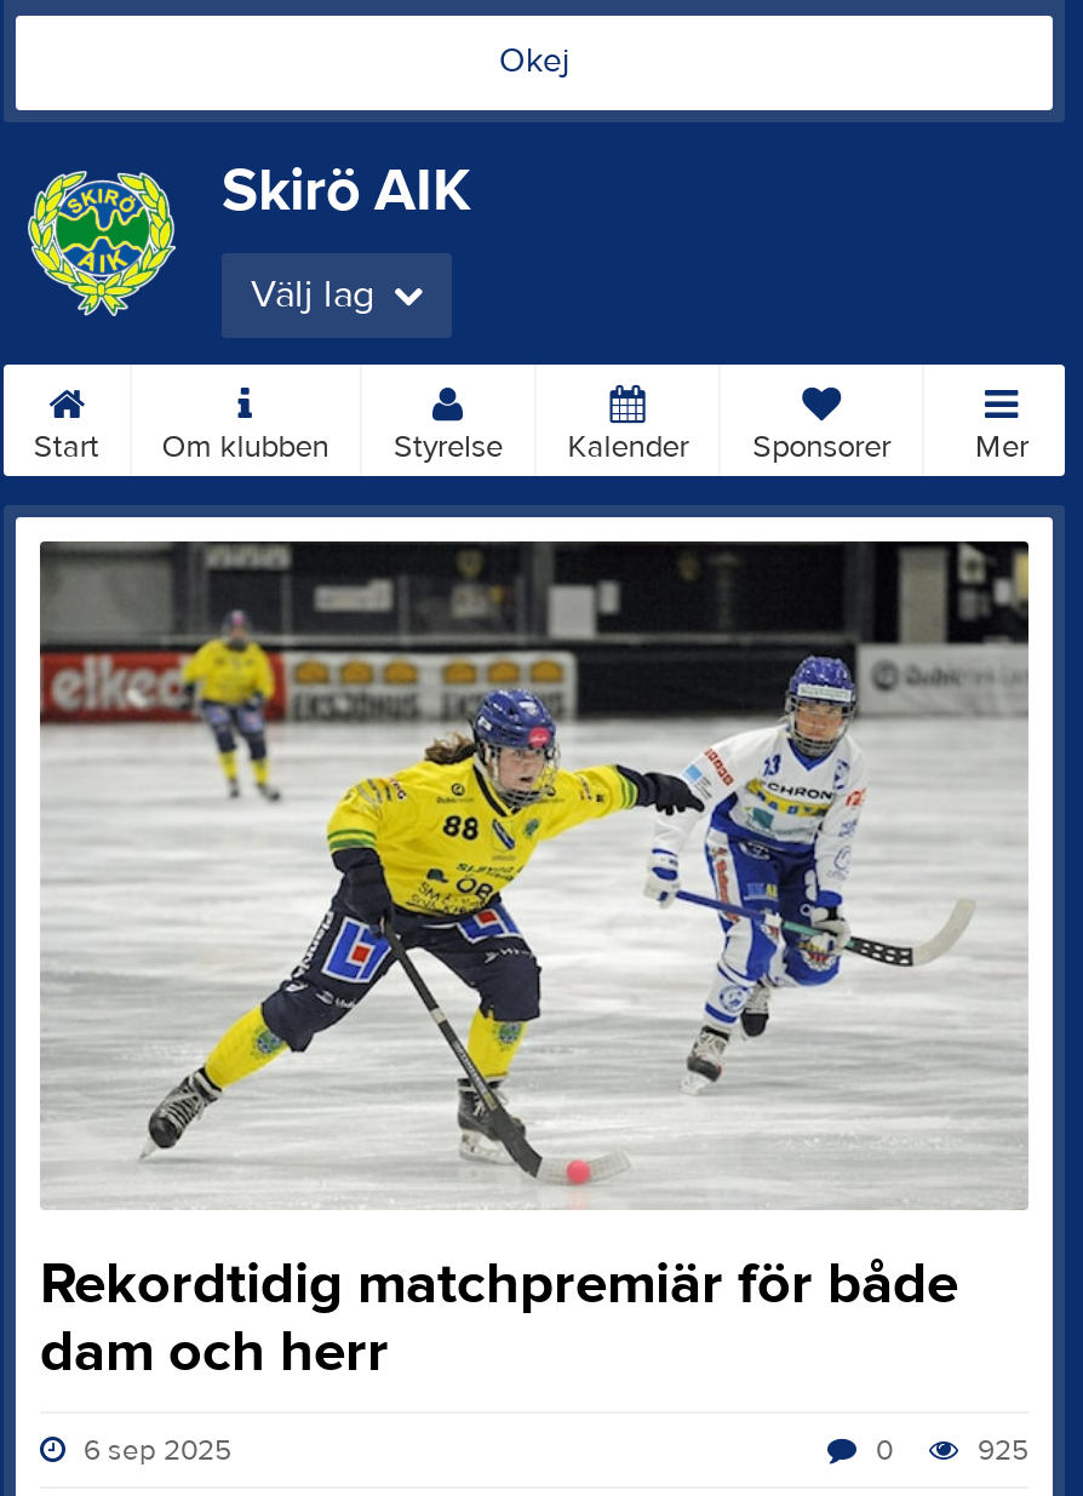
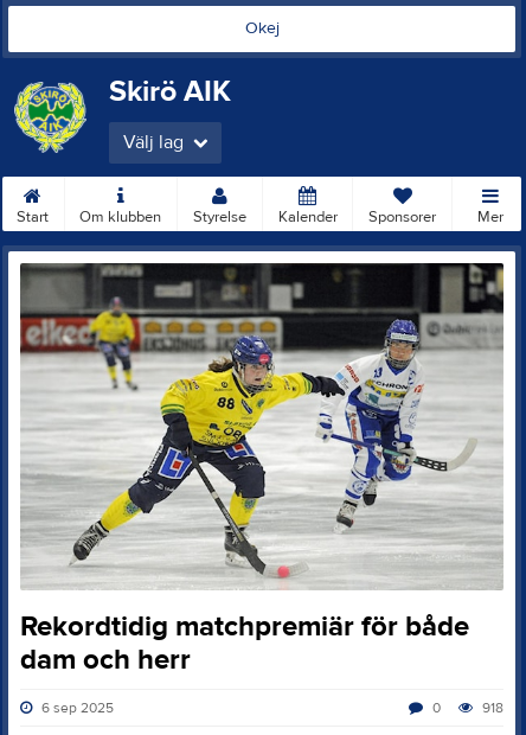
- 0 925
+ 0 918
